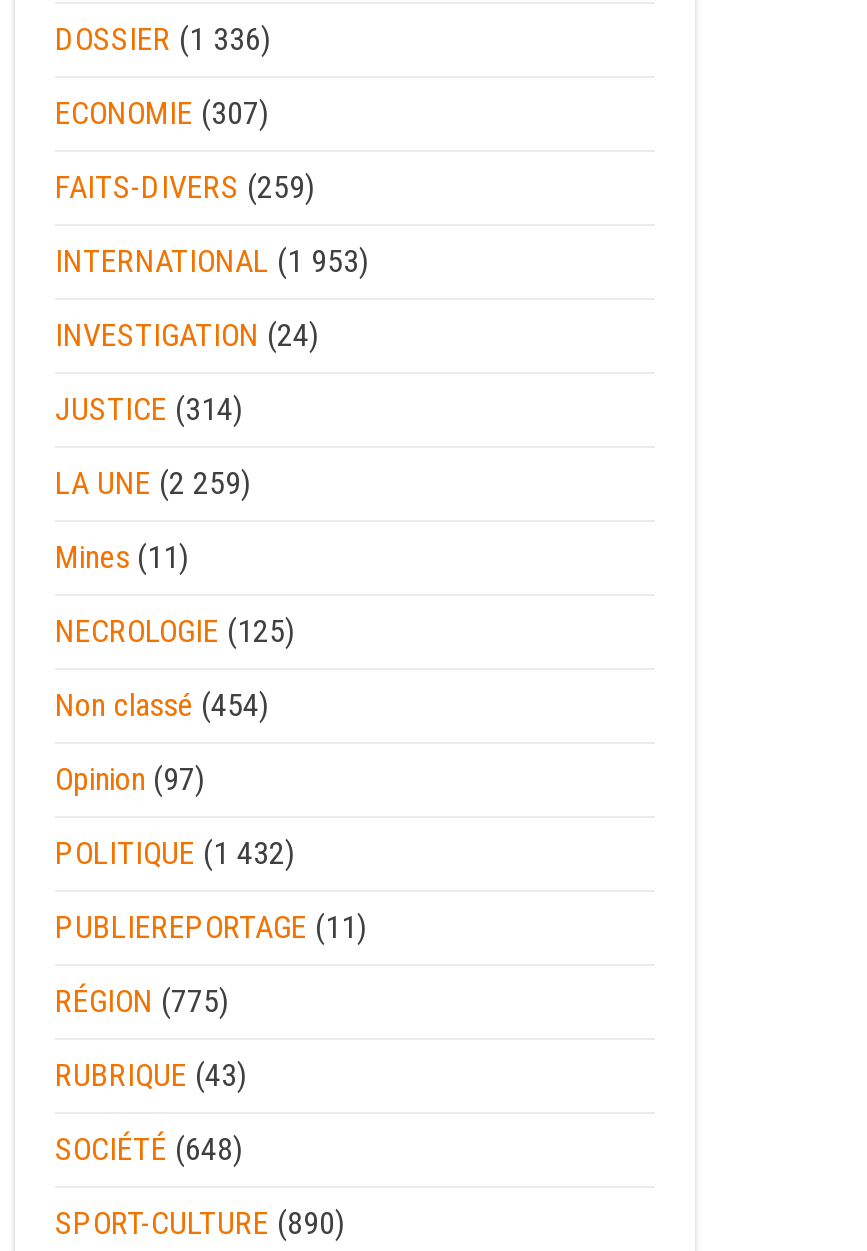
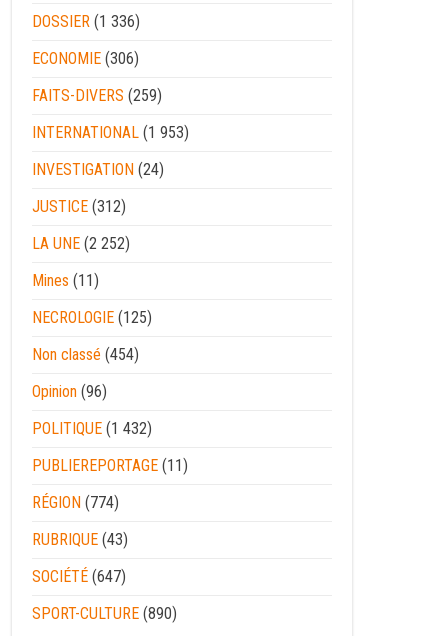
- ECONOMIE (307)
+ ECONOMIE (306)

- JUSTICE (314)
+ JUSTICE (312)

- LA UNE (2 259)
+ LA UNE (2 252)

- Opinion (97)
+ Opinion (96)

- RÉGION (775)
+ RÉGION (774)

- SOCIÉTÉ (648)
+ SOCIÉTÉ (647)
